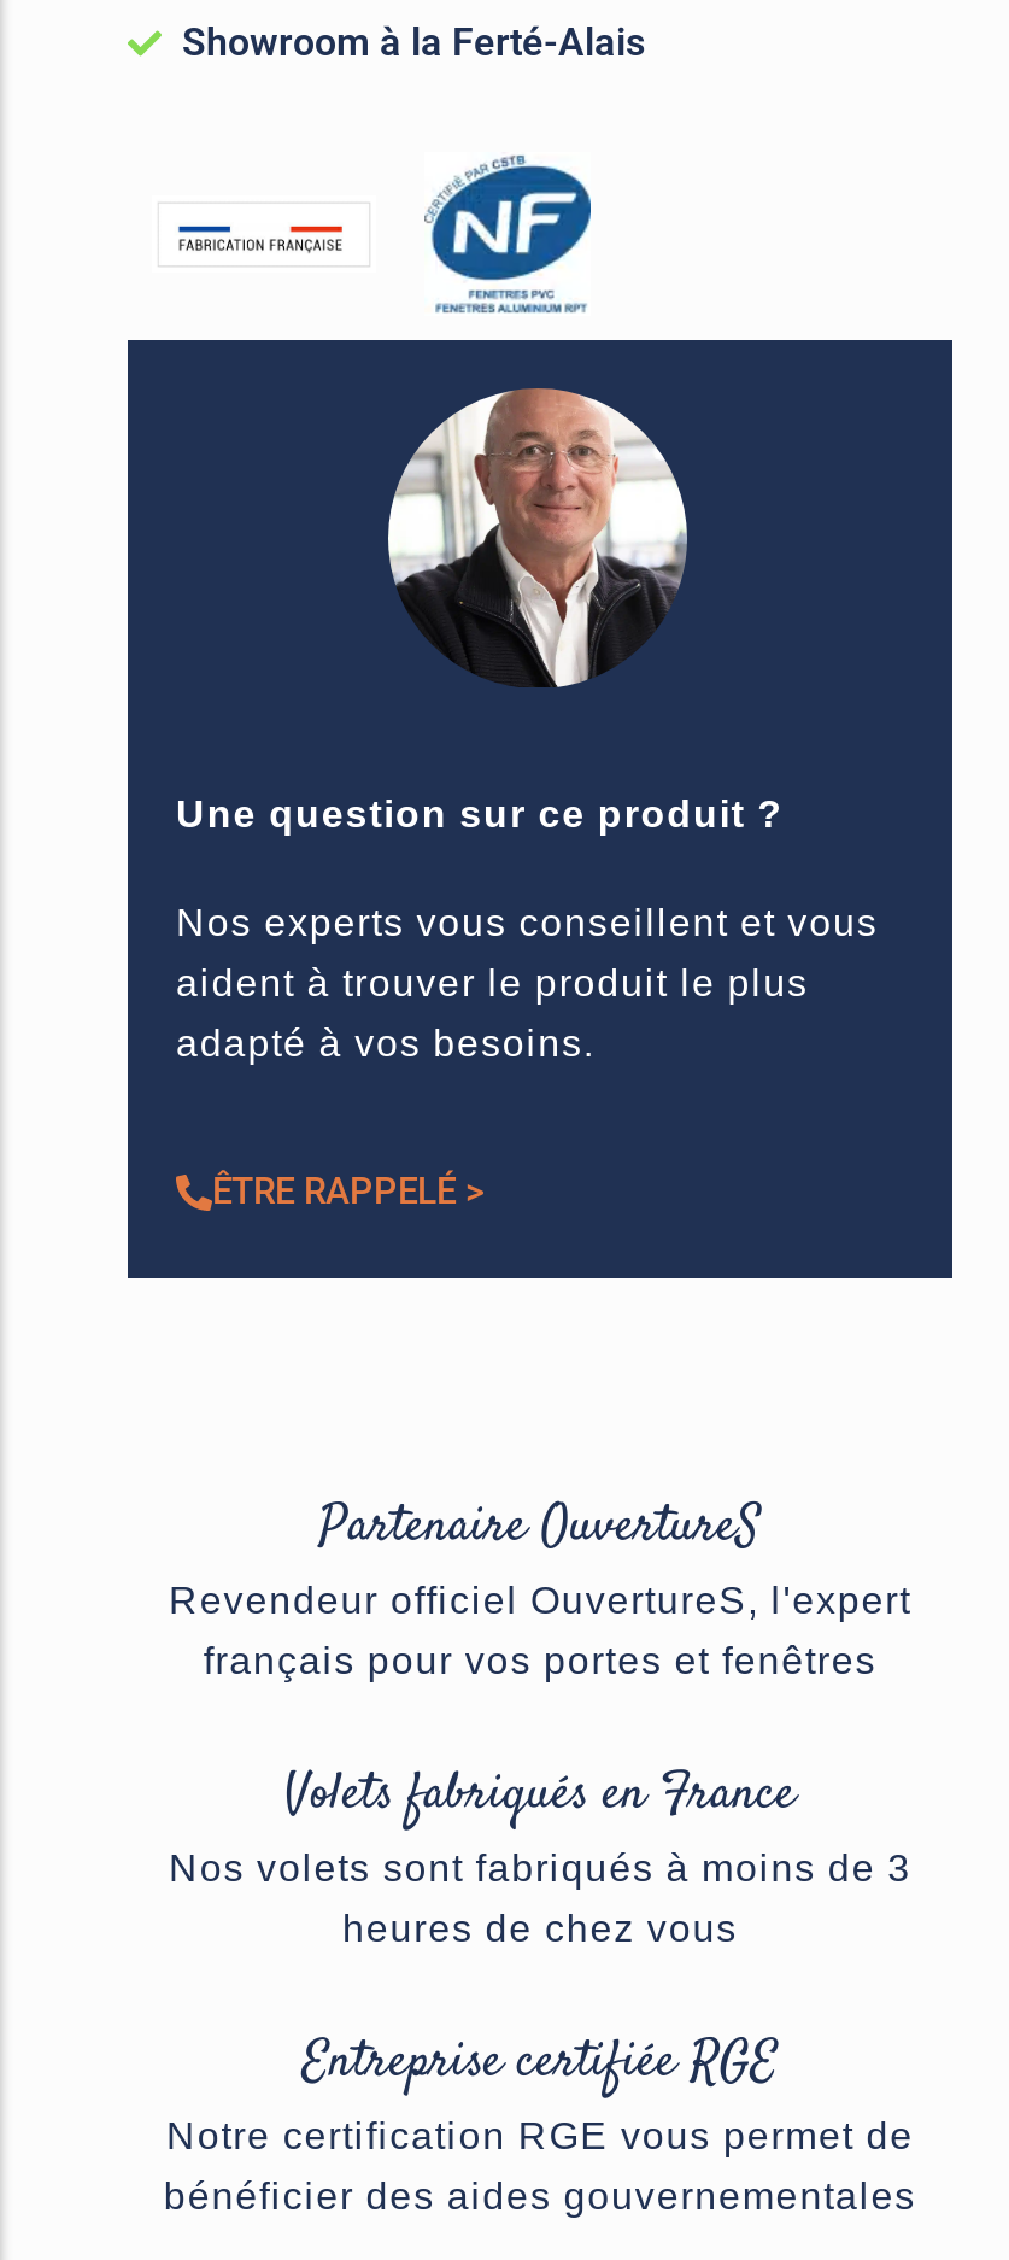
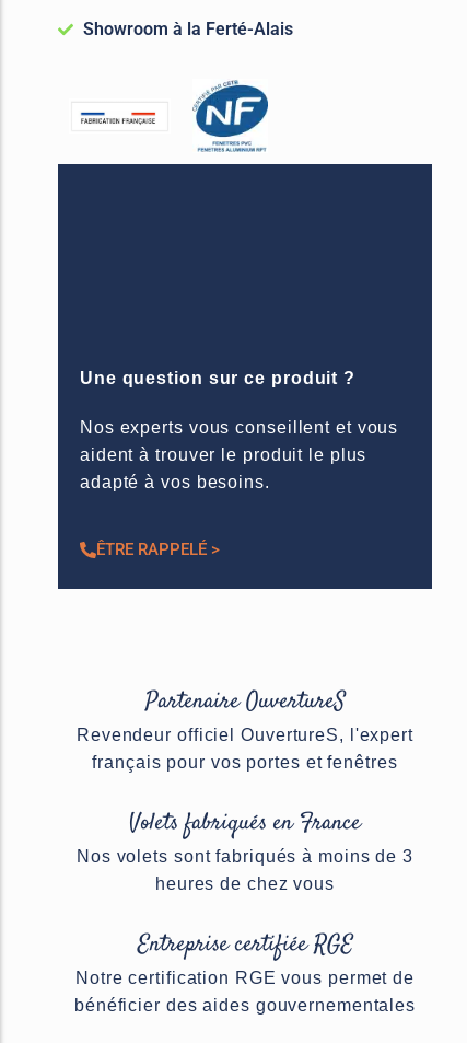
- [image]
